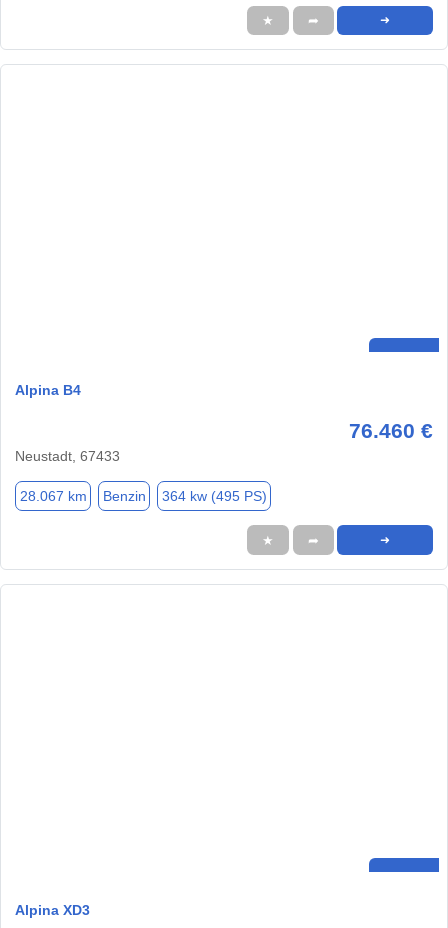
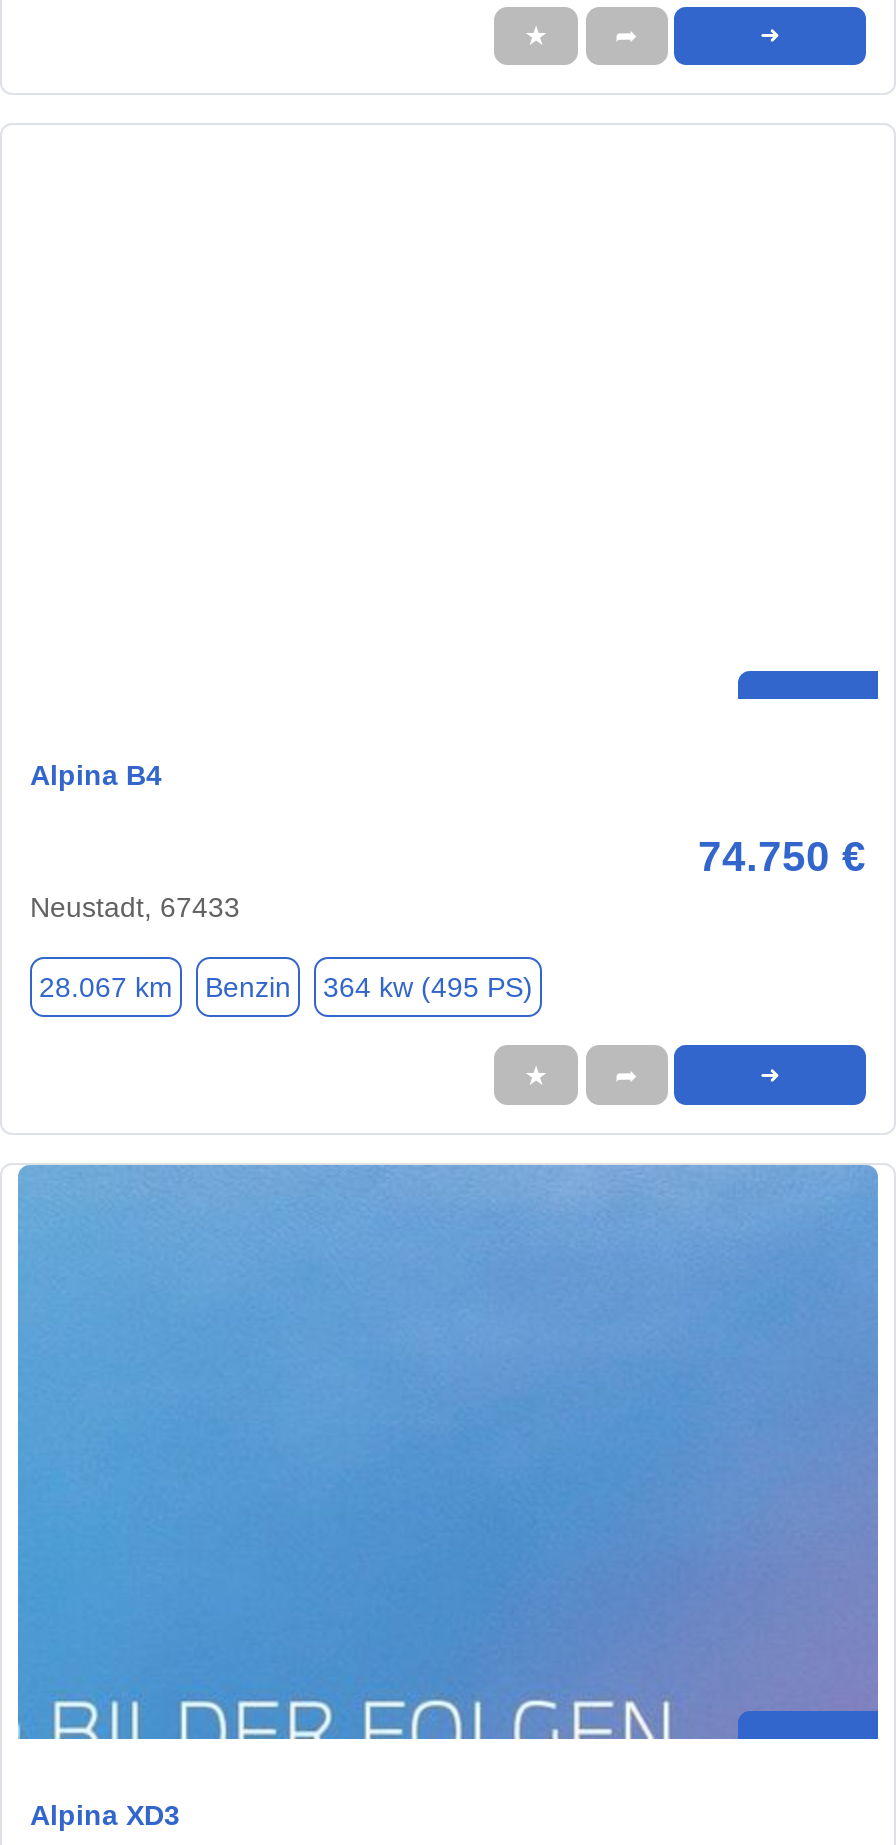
- 76.460 €
+ 74.750 €

+ [image]
